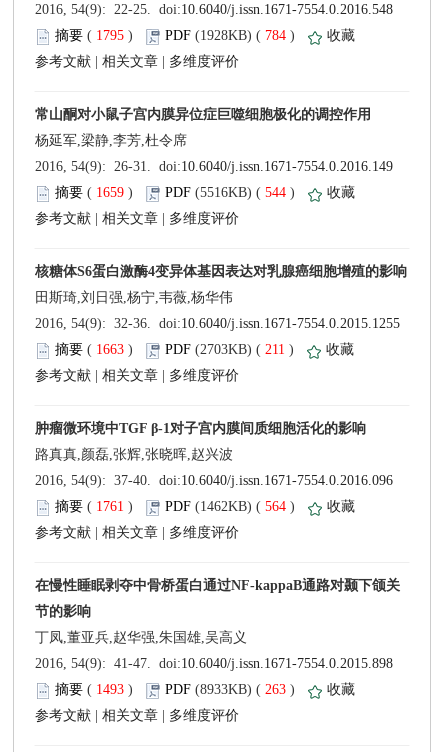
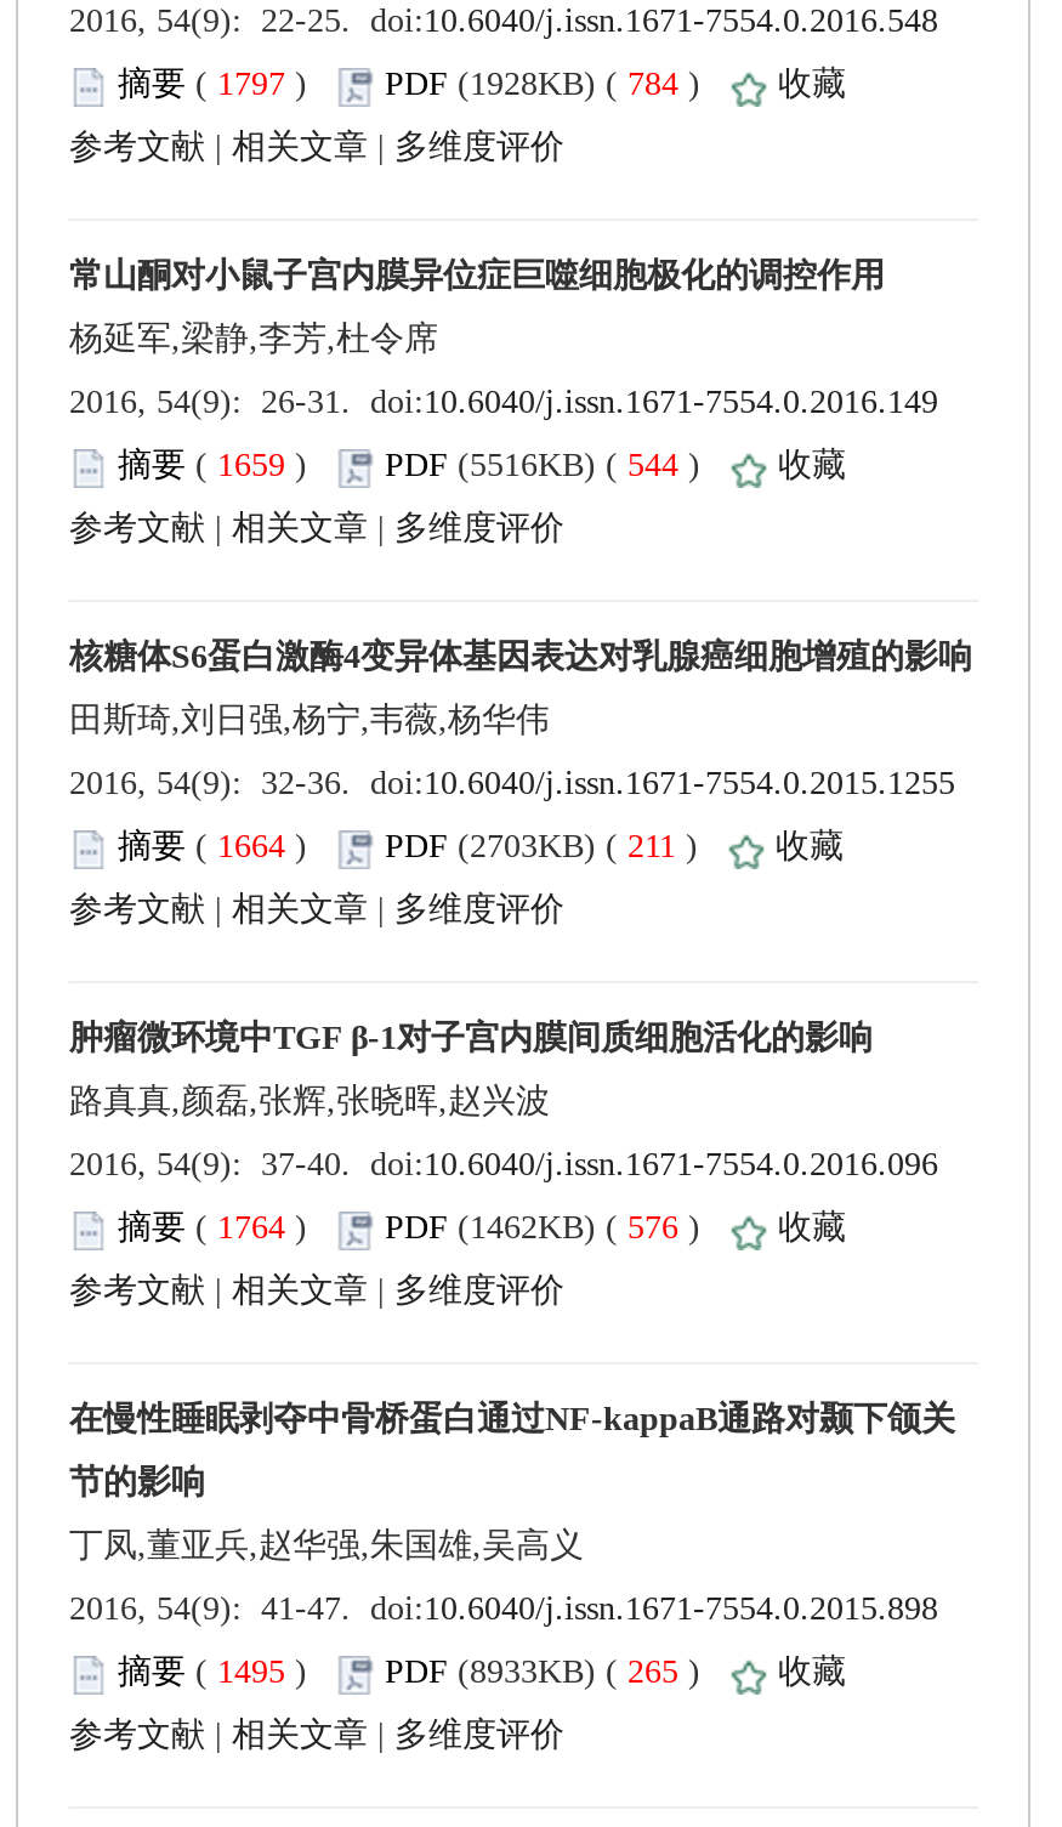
- 564)
+ 576)

- 263)
+ 265)
